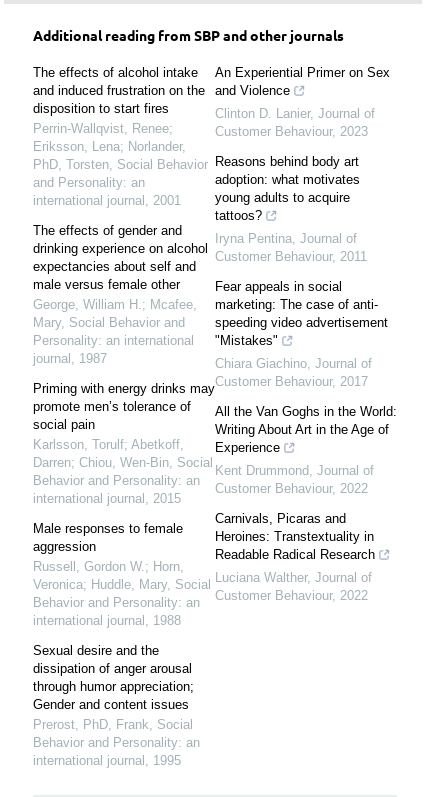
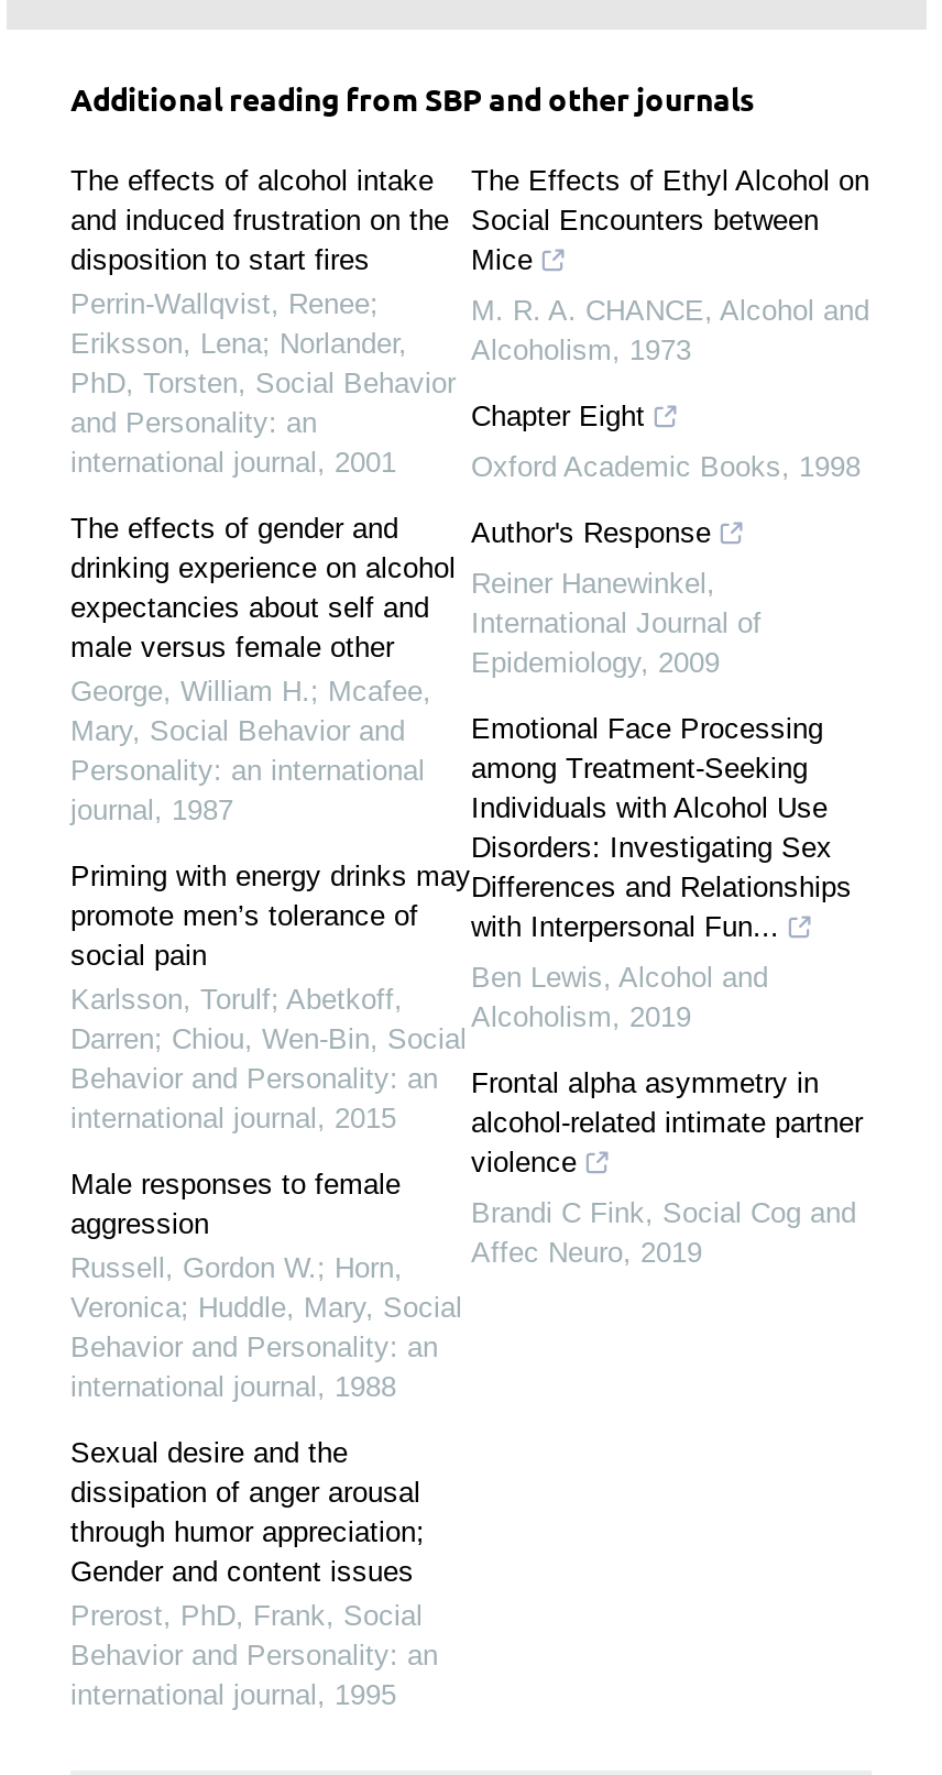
- An Experiential Primer on Sex
- and Violence
+ The Effects of Ethyl Alcohol on
+ Social Encounters between
+ Mice

- Clinton D. Lanier, Journal of
- Customer Behaviour, 2023
+ M. R. A. CHANCE, Alcohol and
+ Alcoholism, 1973

- Reasons behind body art
- adoption: what motivates
- young adults to acquire
- tattoos?
+ Chapter Eight

- Iryna Pentina, Journal of
- Customer Behaviour, 2011
+ Oxford Academic Books, 1998

- Fear appeals in social
- marketing: The case of anti-
- speeding video advertisement
- "Mistakes"
+ Author's Response

- Chiara Giachino, Journal of
- Customer Behaviour, 2017
+ Reiner Hanewinkel,
+ International Journal of
+ Epidemiology, 2009

- All the Van Goghs in the World:
- Writing About Art in the Age of
- Experience
+ Emotional Face Processing
+ among Treatment-Seeking
+ Individuals with Alcohol Use
+ Disorders: Investigating Sex
+ Differences and Relationships
+ with Interpersonal Fun...

- Kent Drummond, Journal of
- Customer Behaviour, 2022
+ Ben Lewis, Alcohol and
+ Alcoholism, 2019

- Carnivals, Picaras and
- Heroines: Transtextuality in
- Readable Radical Research
+ Frontal alpha asymmetry in
+ alcohol-related intimate partner
+ violence

- Luciana Walther, Journal of
- Customer Behaviour, 2022
+ Brandi C Fink, Social Cog and
+ Affec Neuro, 2019
